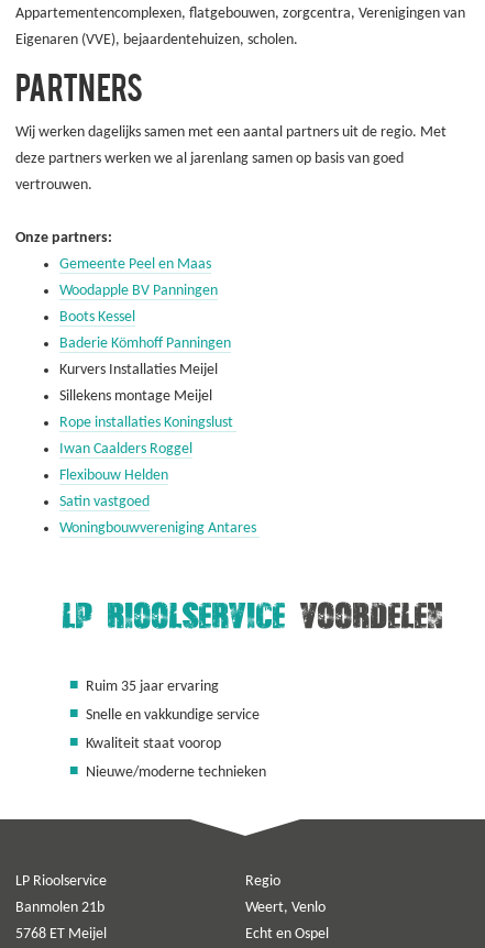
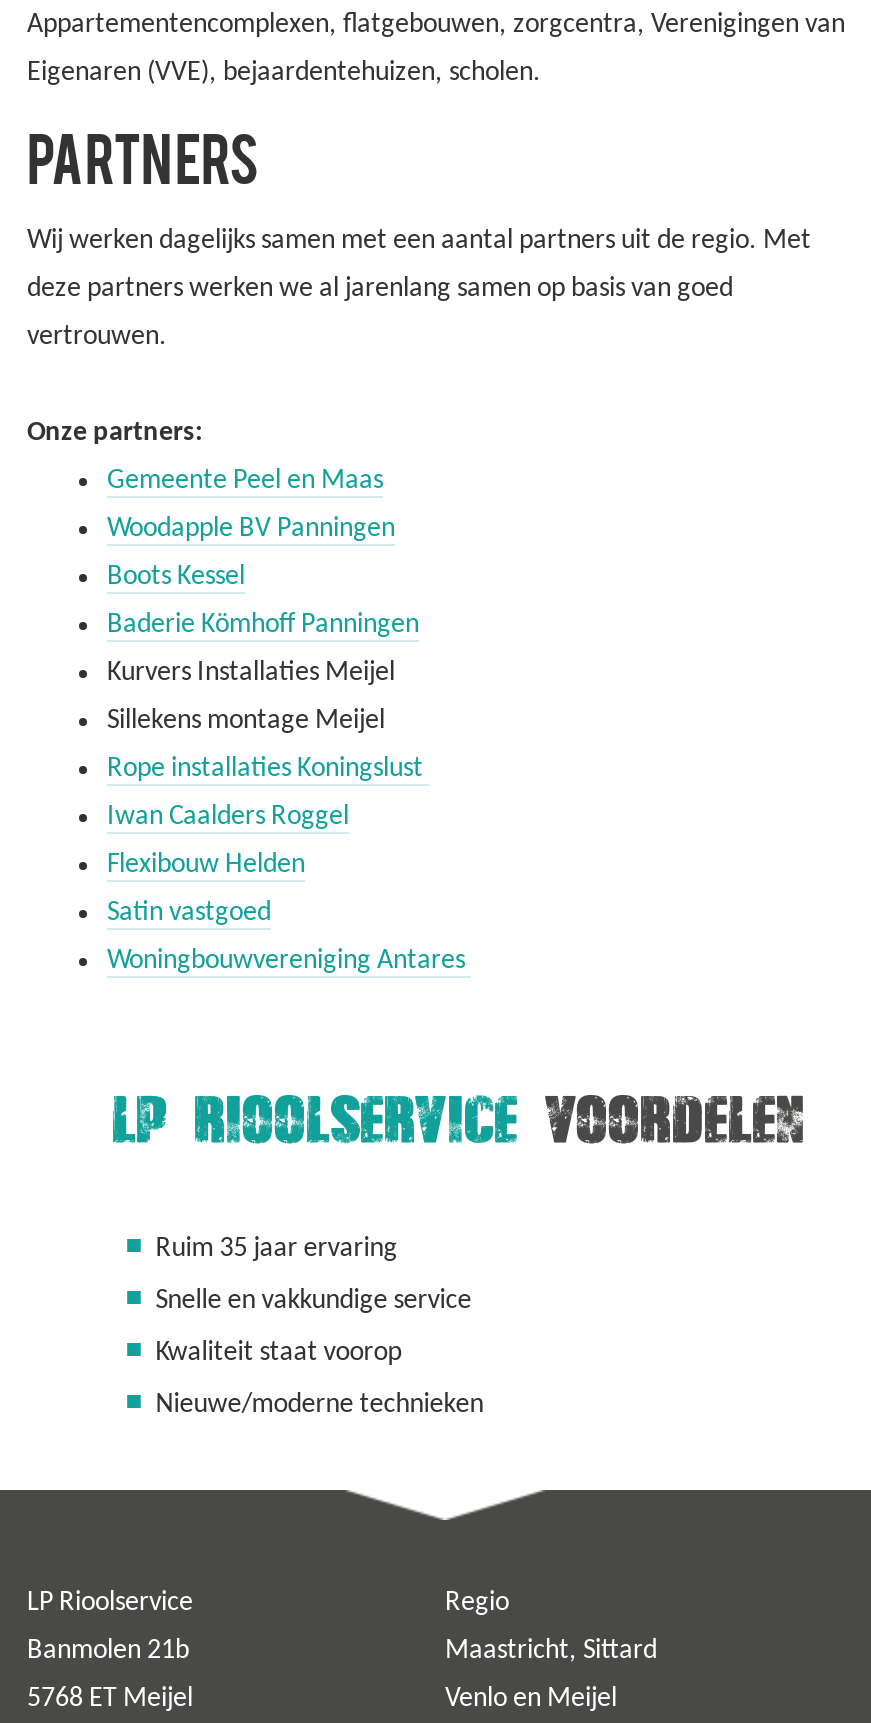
- Weert, Venlo
+ Maastricht, Sittard

- Echt en Ospel
+ Venlo en Meijel
